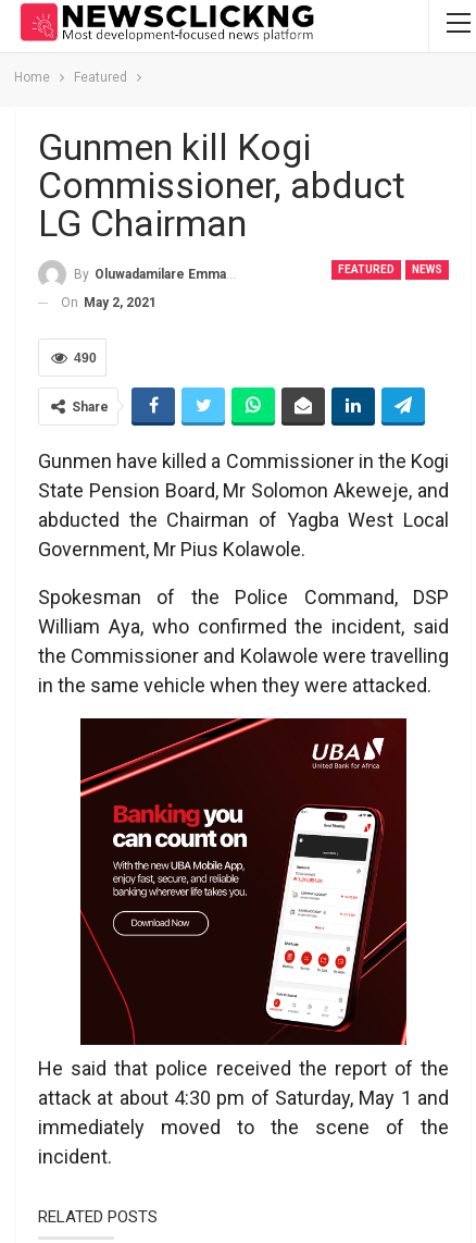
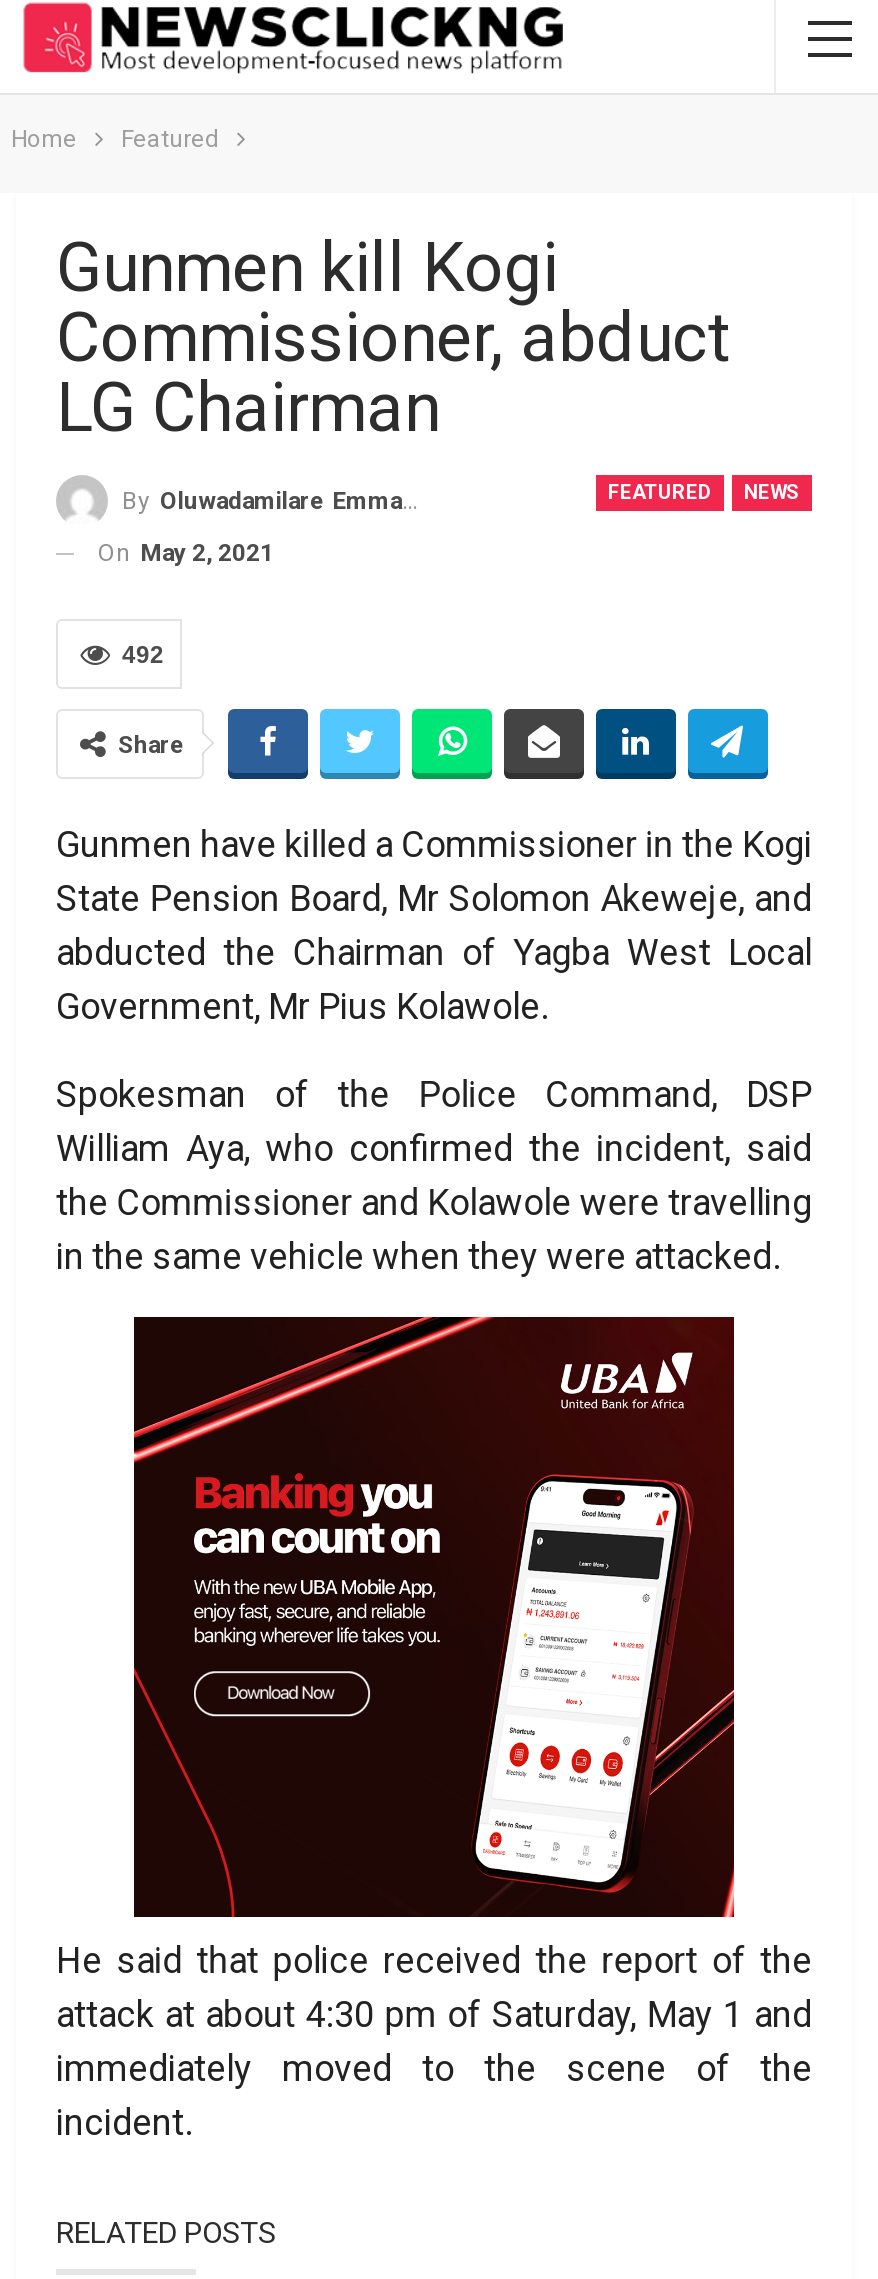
- 490
+ 492
